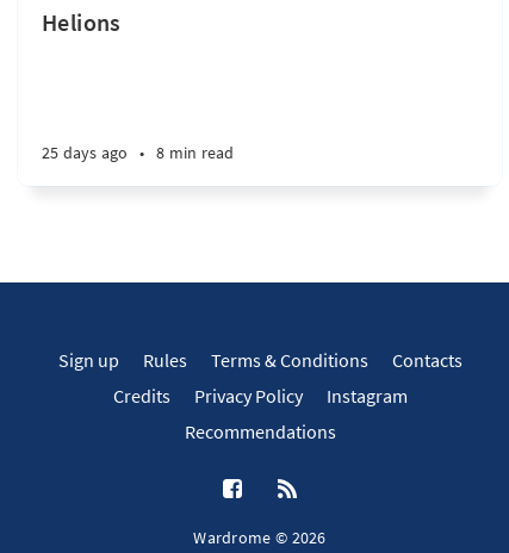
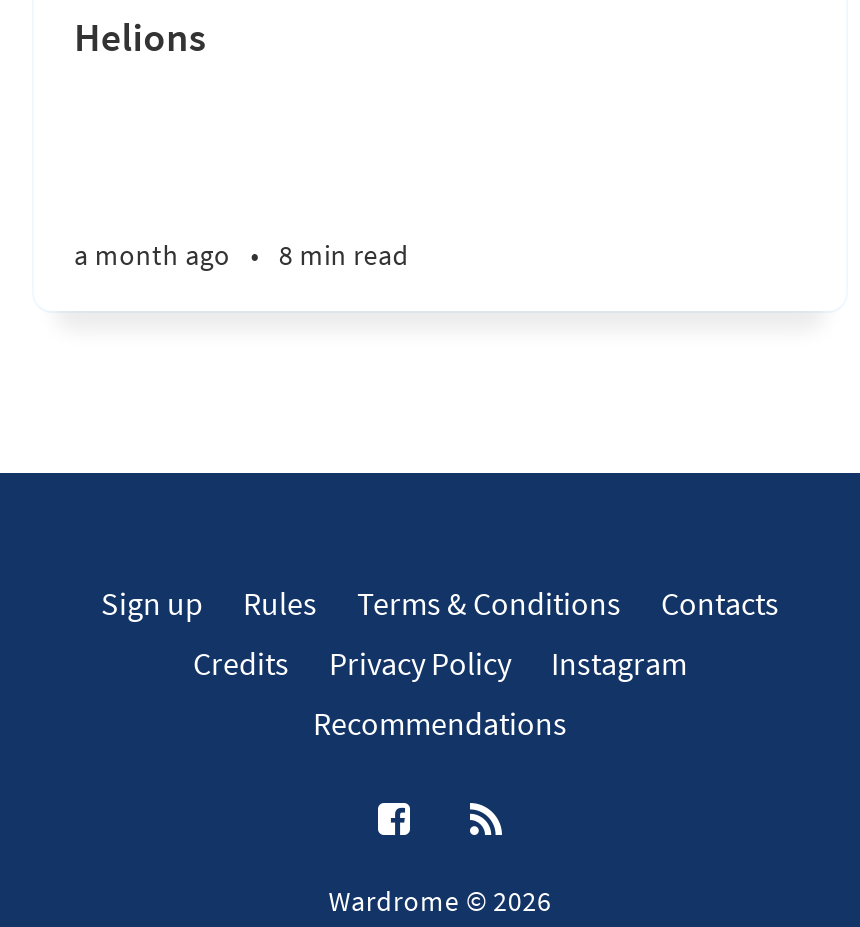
- 25 days ago • 8 min read
+ a month ago • 8 min read
